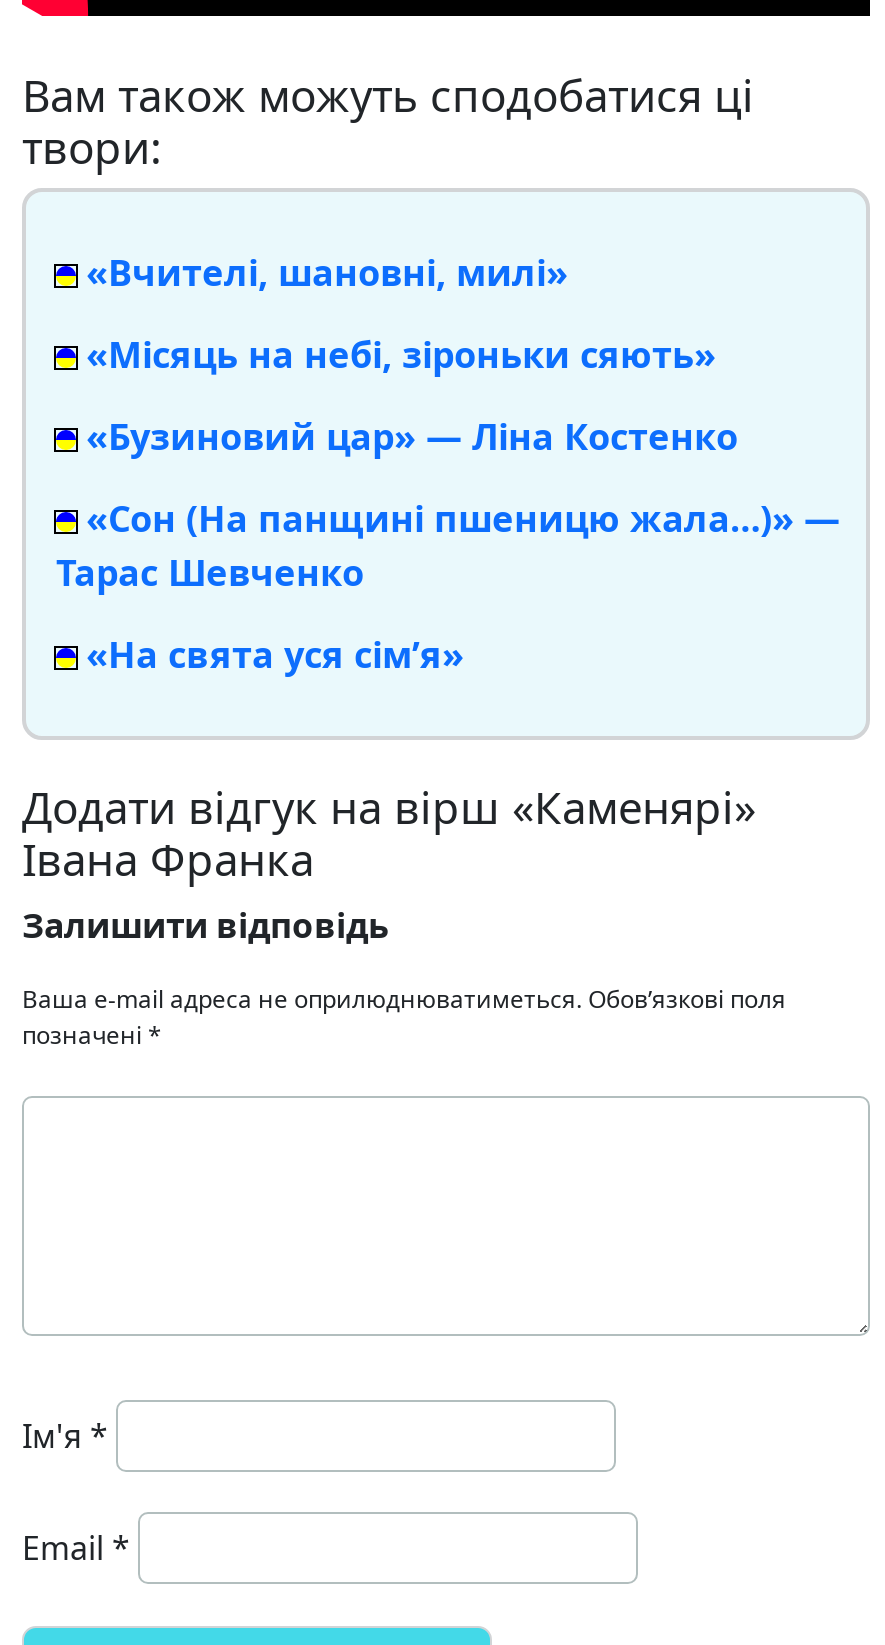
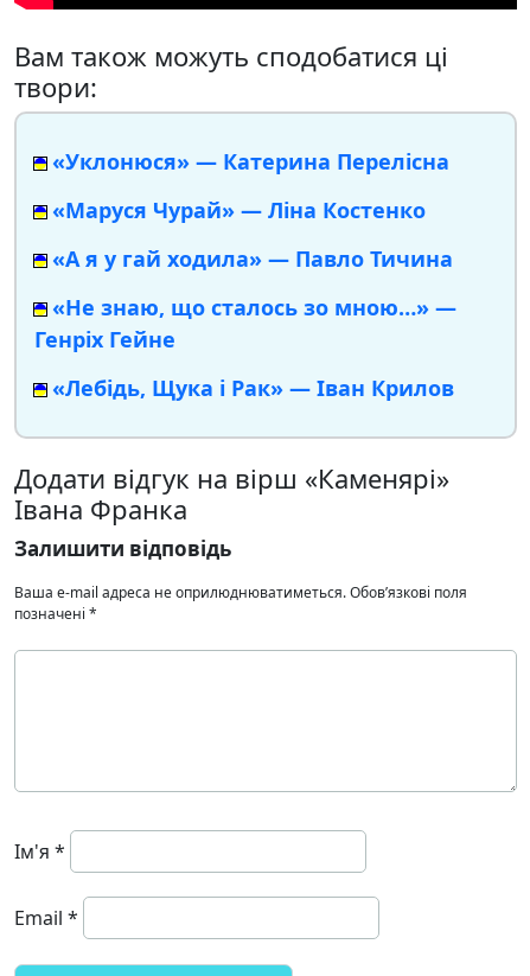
- «Вчителі, шановні, милі»
+ «Уклонюся» — Катерина Перелісна

- «Місяць на небі, зіроньки сяють»
+ «Маруся Чурай» — Ліна Костенко

- «Бузиновий цар» — Ліна Костенко
+ «А я у гай ходила» — Павло Тичина

- «Сон (На панщині пшеницю жала…)» —
- Тарас Шевченко
+ «Не знаю, що сталось зо мною…» —
+ Генріх Гейне

- «На свята уся сім’я»
+ «Лебідь, Щука і Рак» — Іван Крилов
